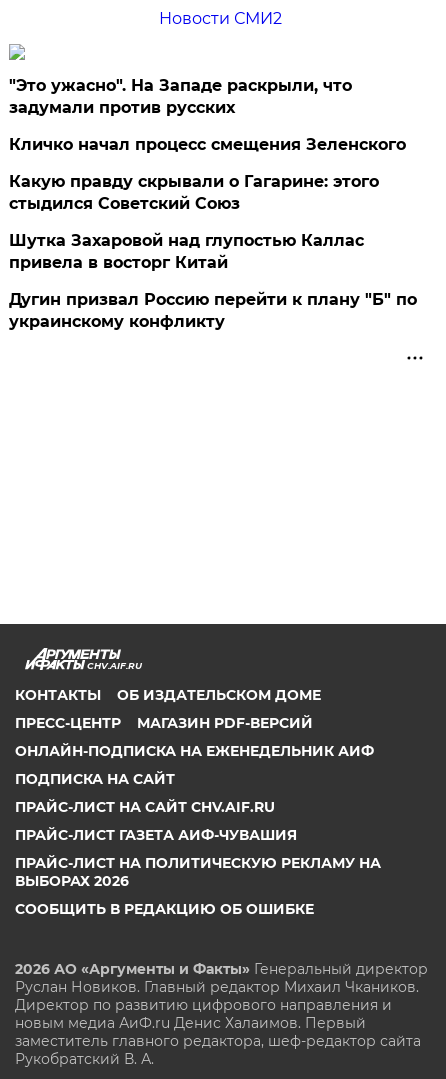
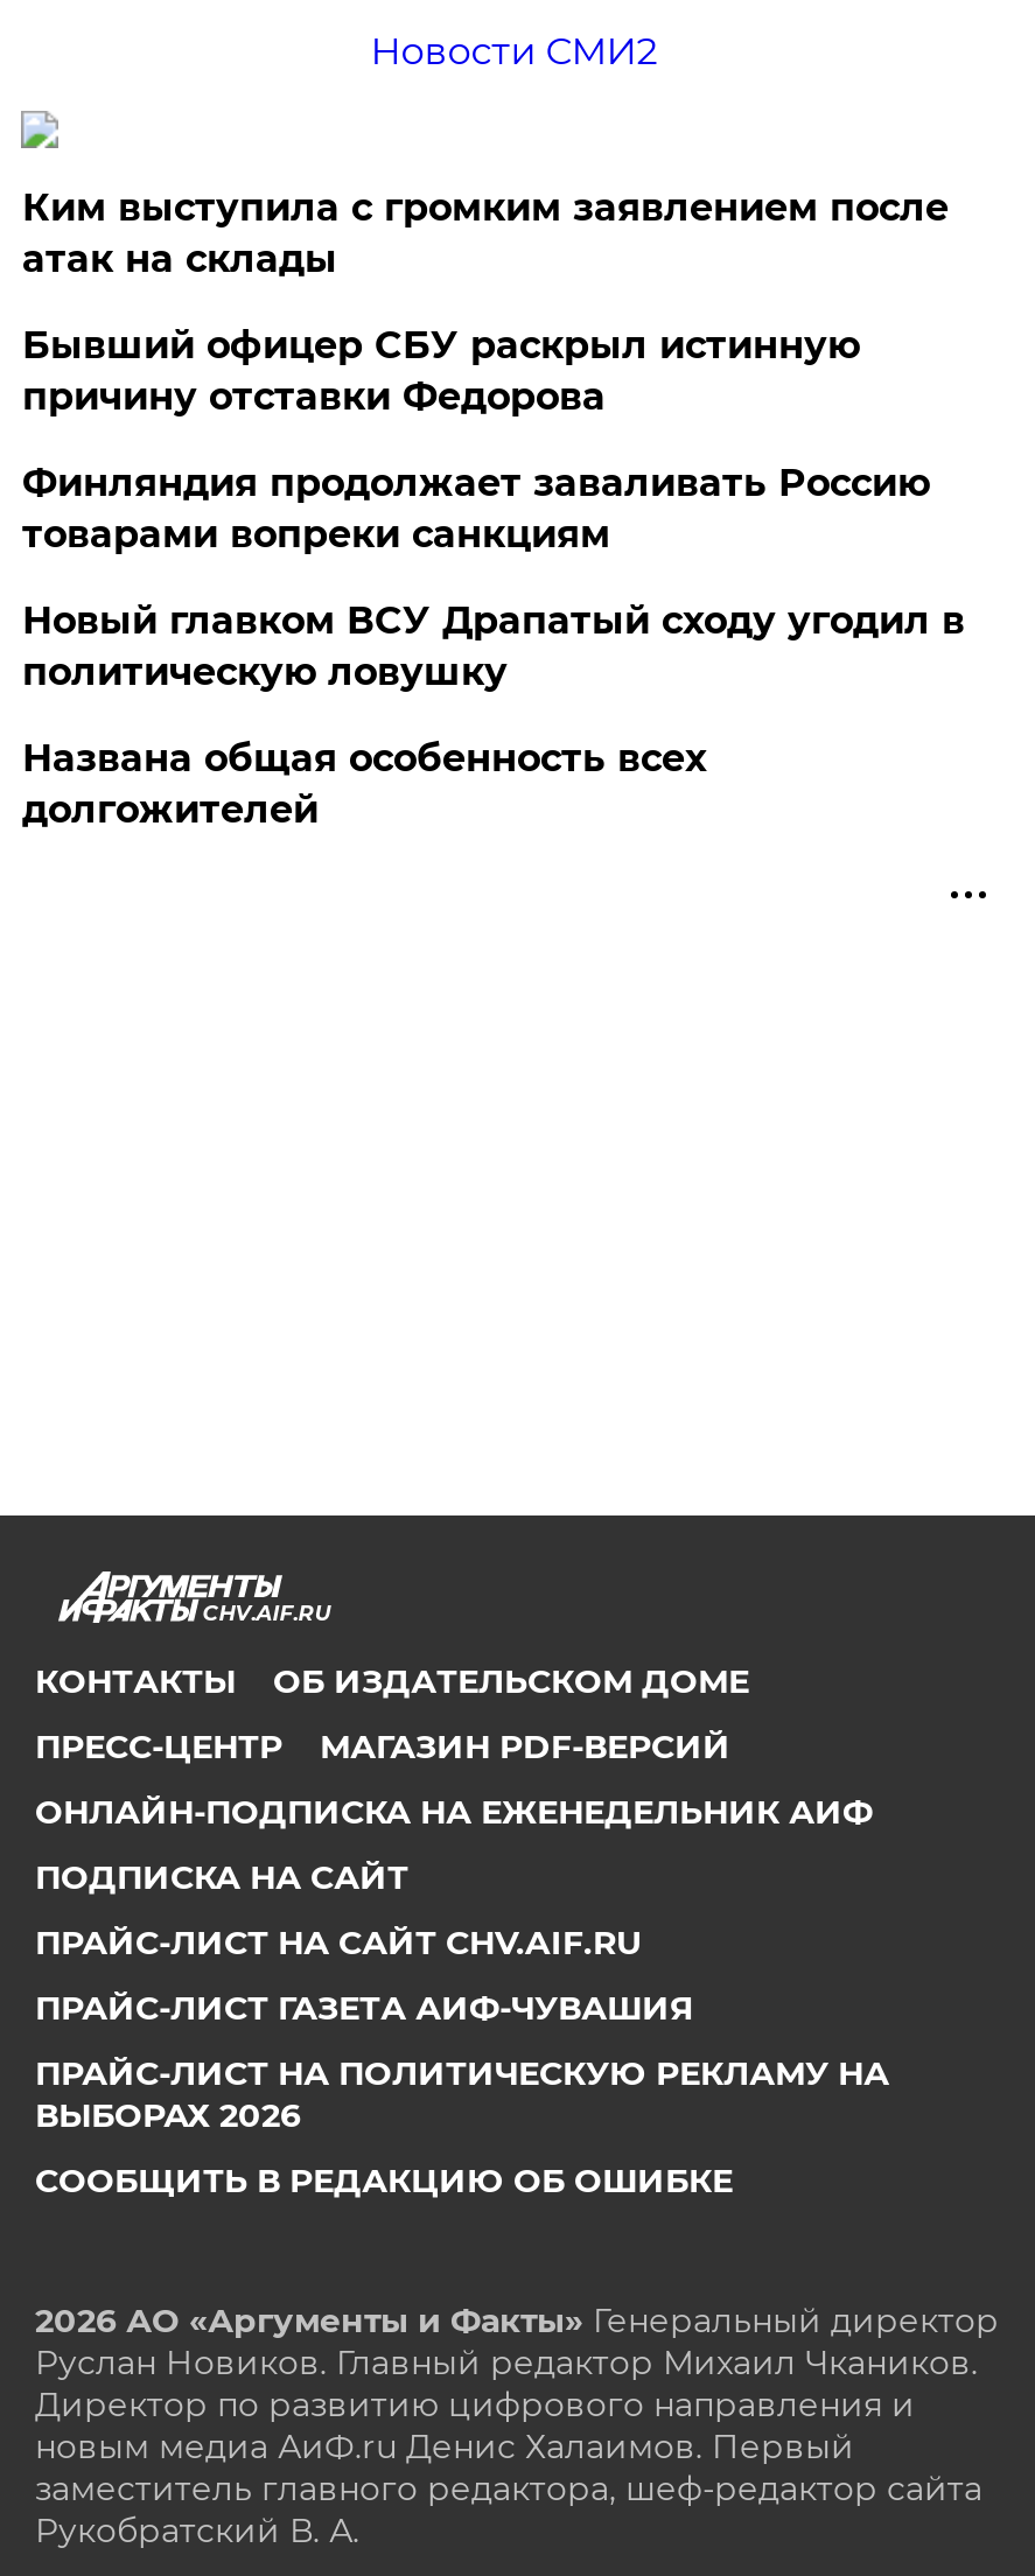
- "Это ужасно". На Западе раскрыли, что
- задумали против русских
+ Ким выступила с громким заявлением после
+ атак на склады

- Кличко начал процесс смещения Зеленского
+ Бывший офицер СБУ раскрыл истинную
+ причину отставки Федорова

- Какую правду скрывали о Гагарине: этого
- стыдился Советский Союз
+ Финляндия продолжает заваливать Россию
+ товарами вопреки санкциям

- Шутка Захаровой над глупостью Каллас
- привела в восторг Китай
+ Новый главком ВСУ Драпатый сходу угодил в
+ политическую ловушку

- Дугин призвал Россию перейти к плану "Б" по
- украинскому конфликту
+ Названа общая особенность всех
+ долгожителей
